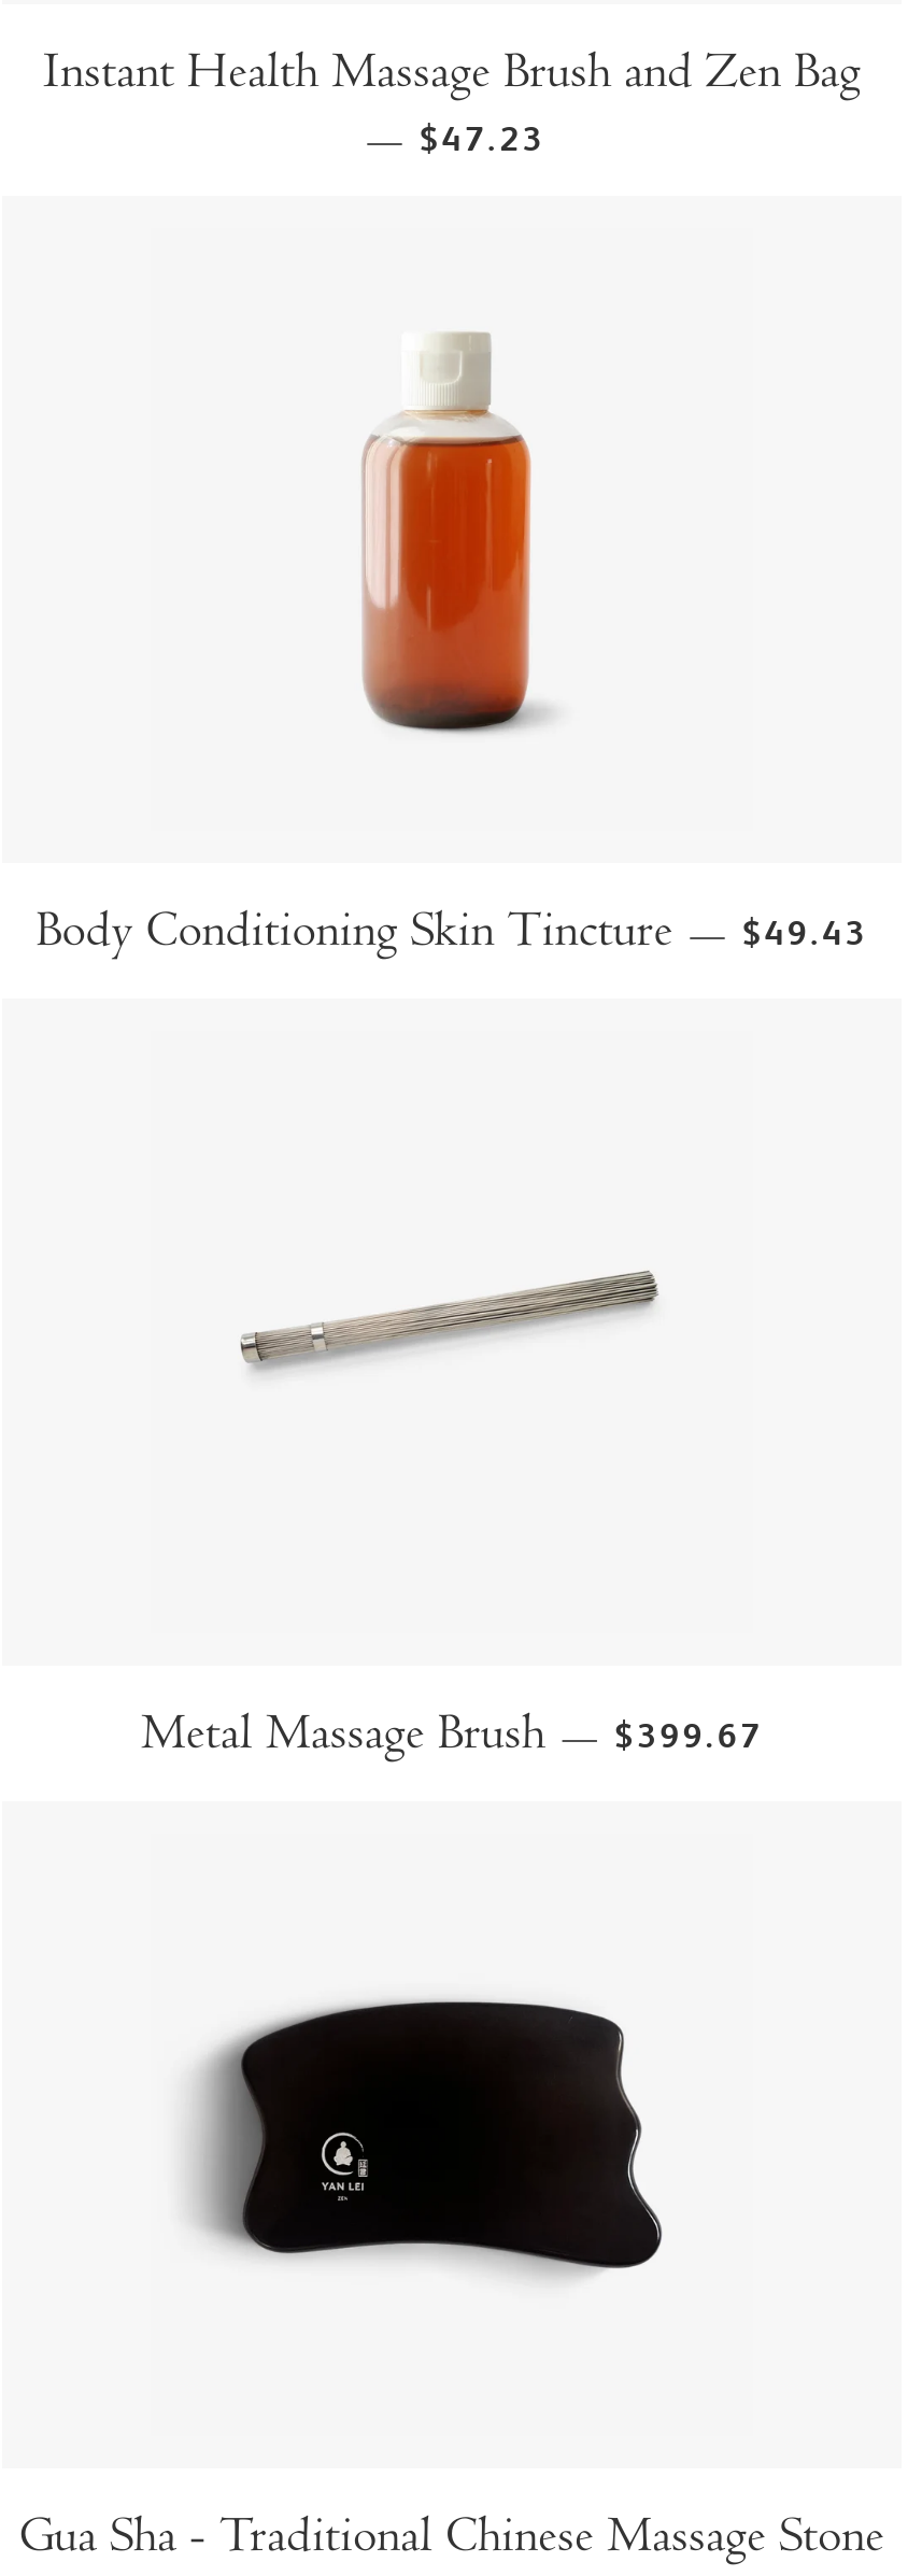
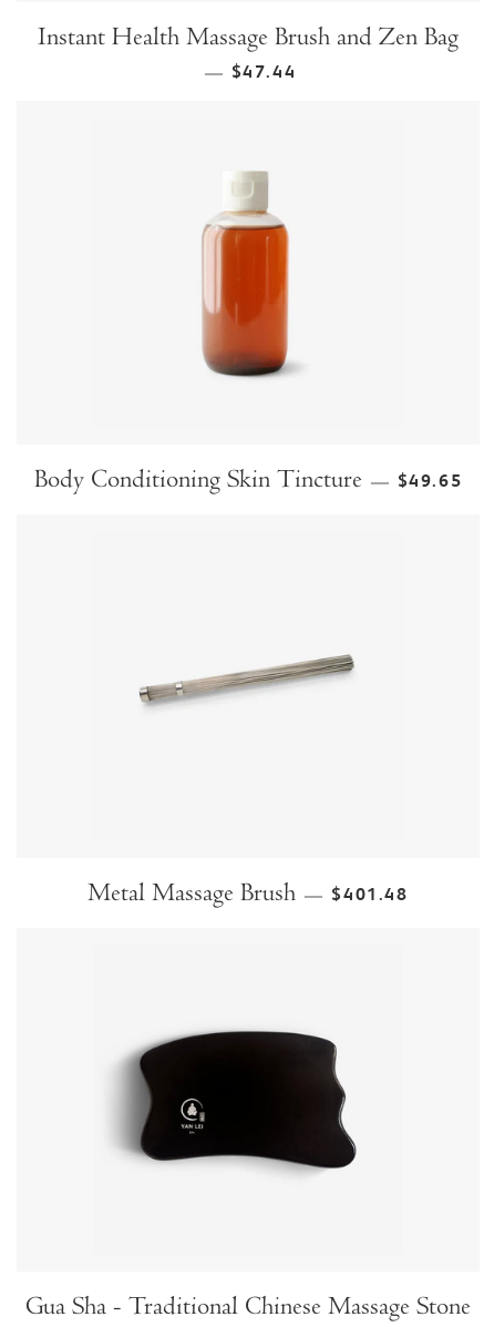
- — $47.23
+ — $47.44

- Body Conditioning Skin Tincture — $49.43
+ Body Conditioning Skin Tincture — $49.65

- Metal Massage Brush — $399.67
+ Metal Massage Brush — $401.48
